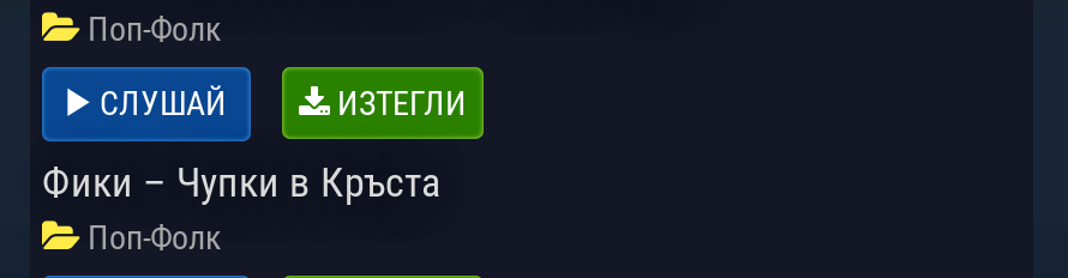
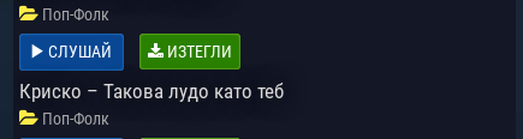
- Фики – Чупки в Кръста
+ Криско – Такова лудо като теб
